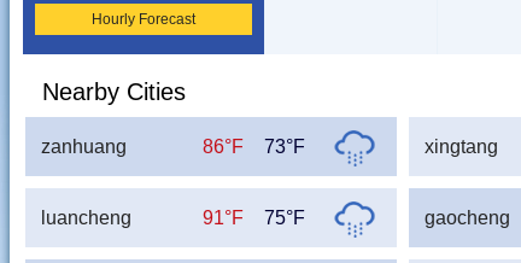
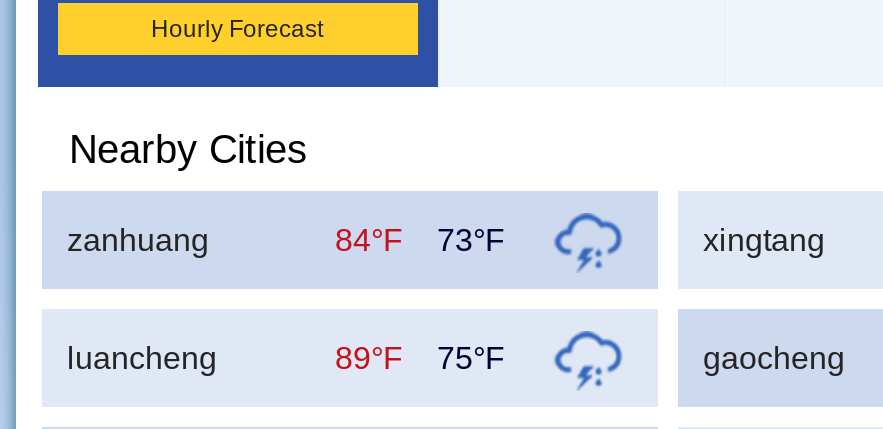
- 86°F 73°F
+ 84°F 73°F

- 91°F 75°F
+ 89°F 75°F
